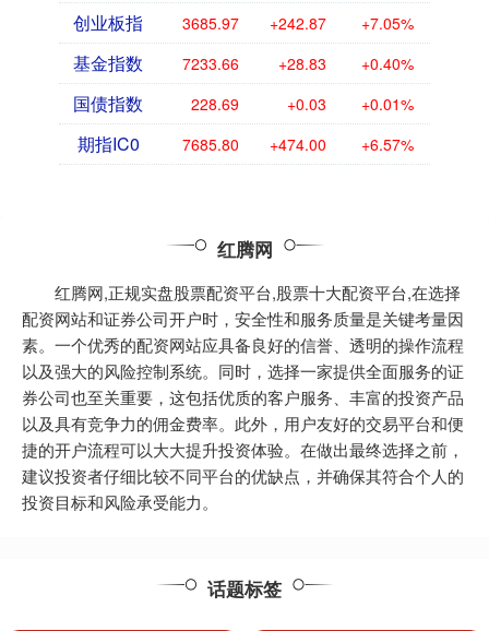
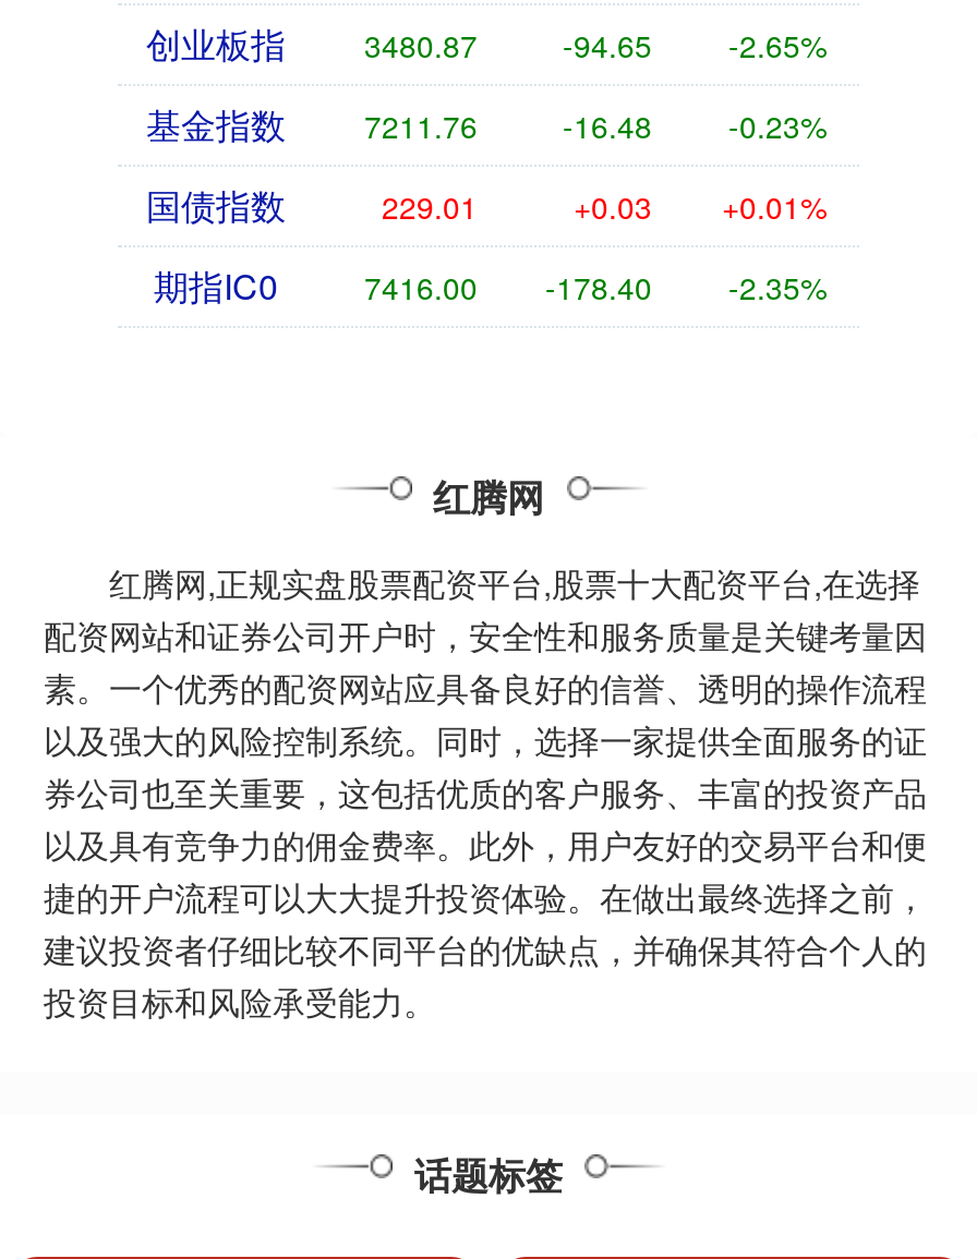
- 3685.97
+ 3480.87

- +242.87
+ -94.65

- +7.05%
+ -2.65%

- 7233.66
+ 7211.76

- +28.83
+ -16.48

- +0.40%
+ -0.23%

- 228.69
+ 229.01

- 7685.80
+ 7416.00

- +474.00
+ -178.40

- +6.57%
+ -2.35%
